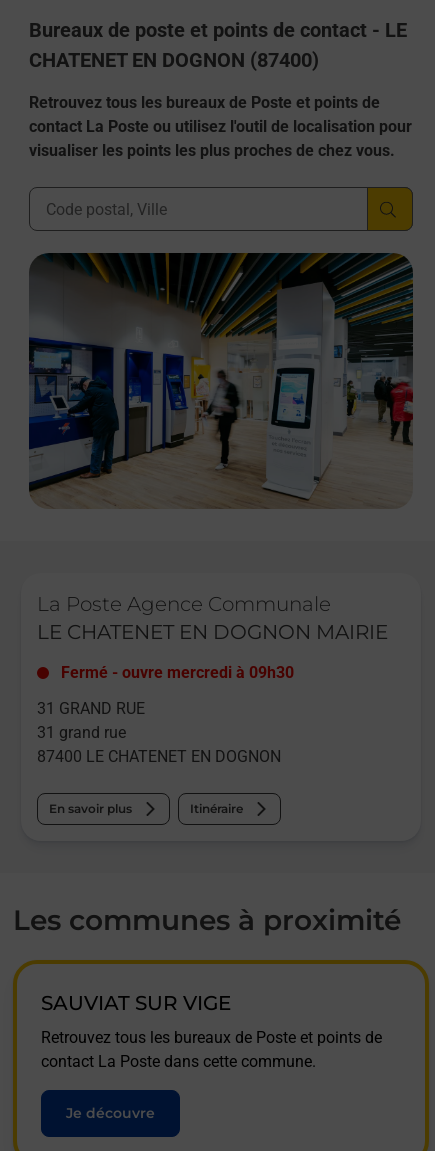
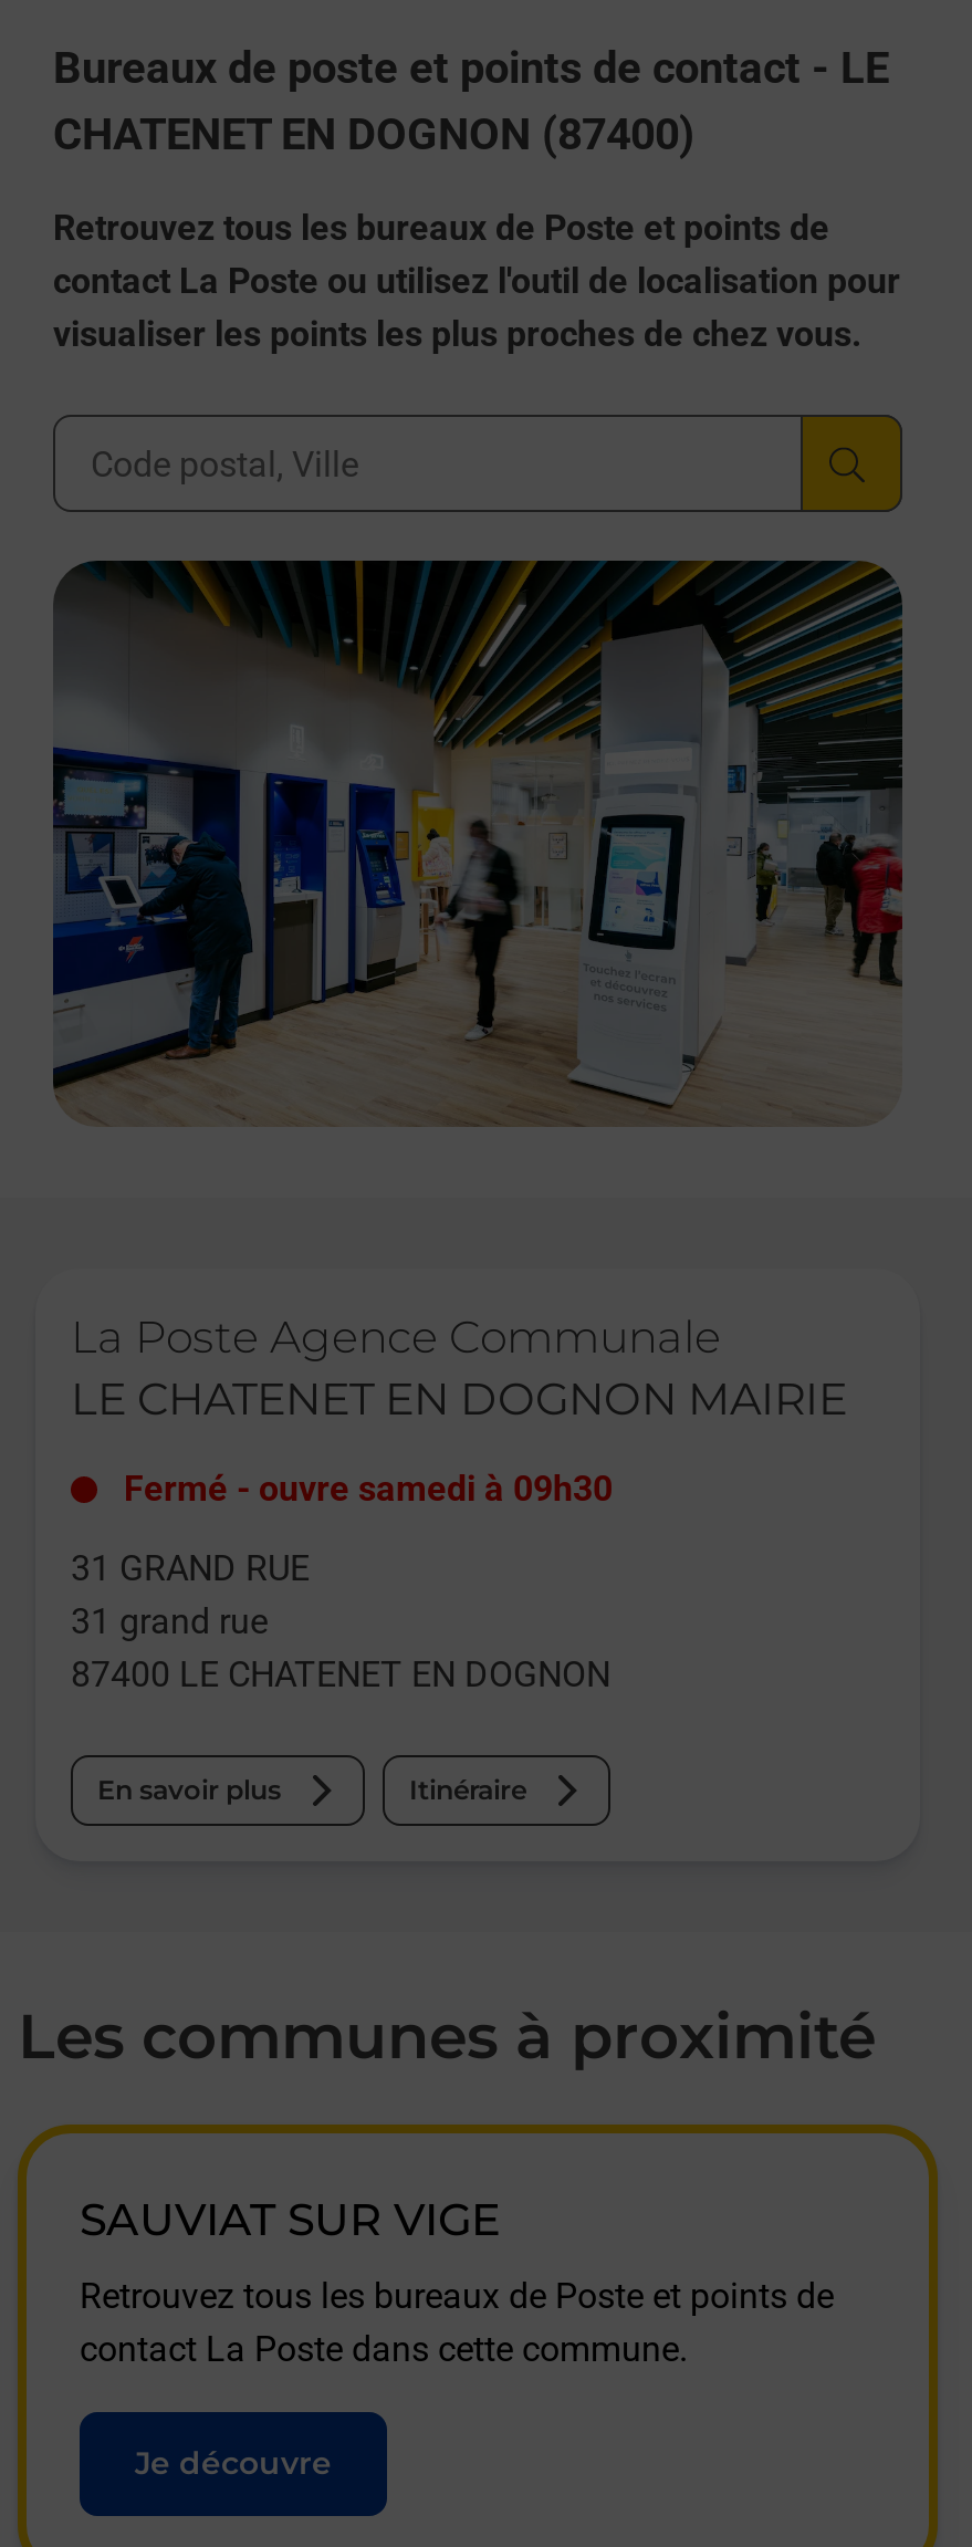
- Fermé - ouvre mercredi à 09h30
+ Fermé - ouvre samedi à 09h30
